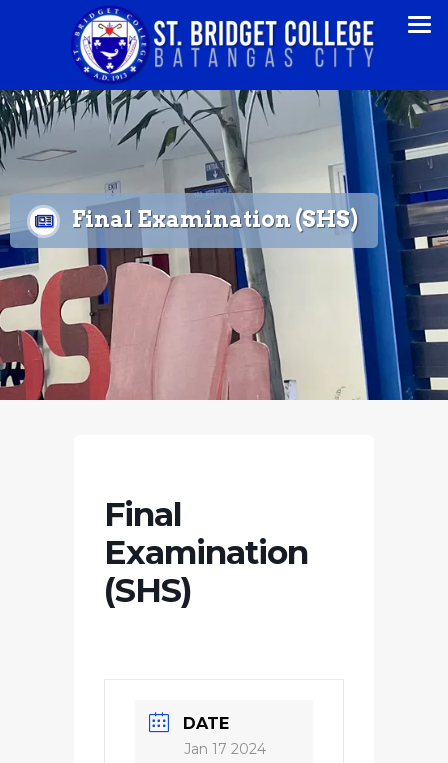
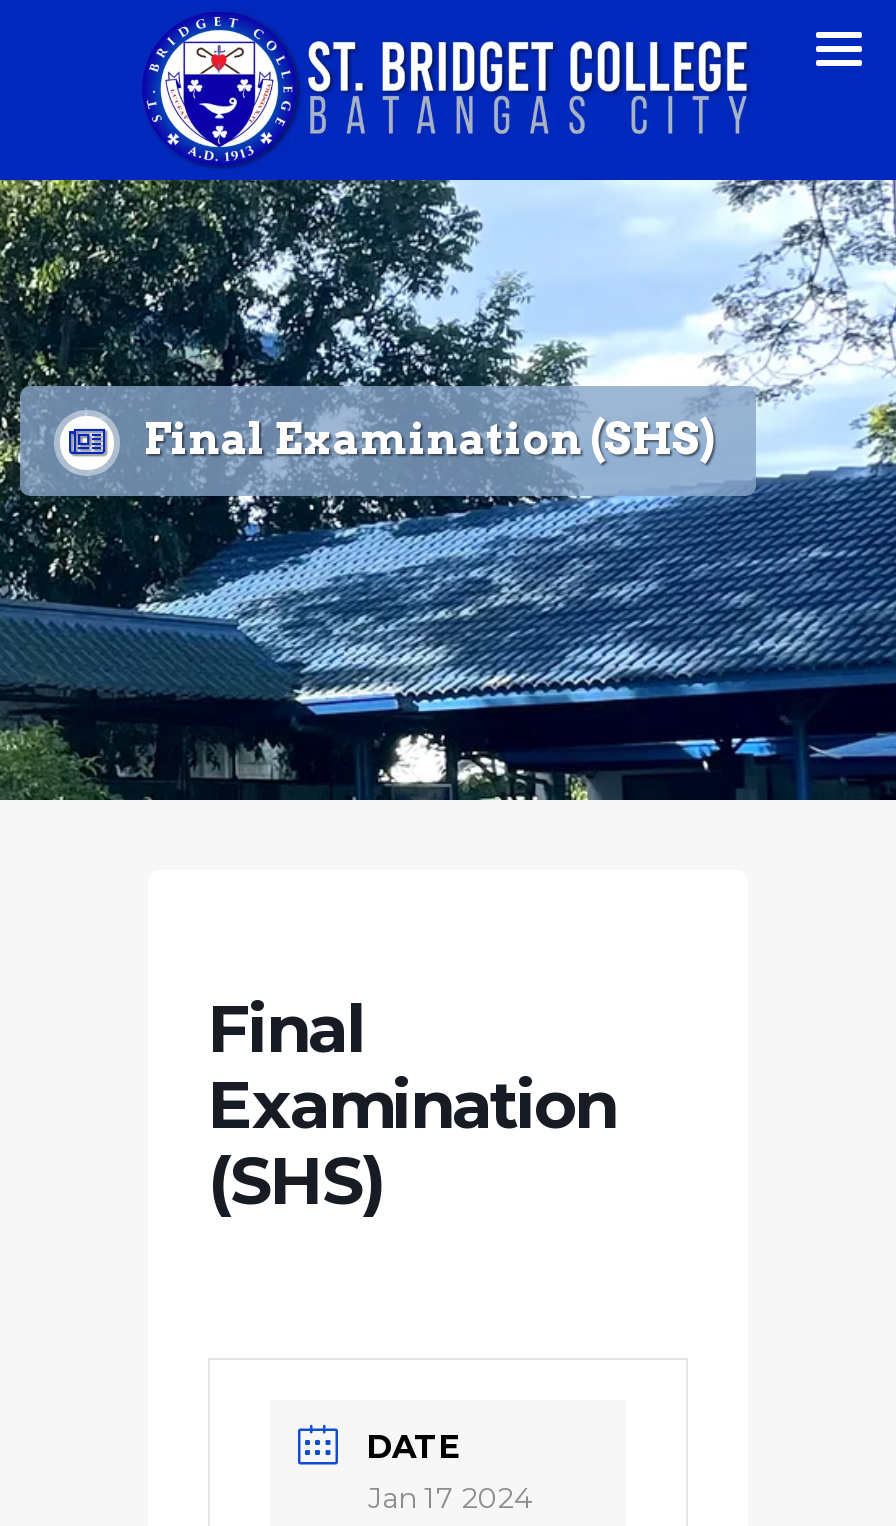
- [image]
+ [image]
